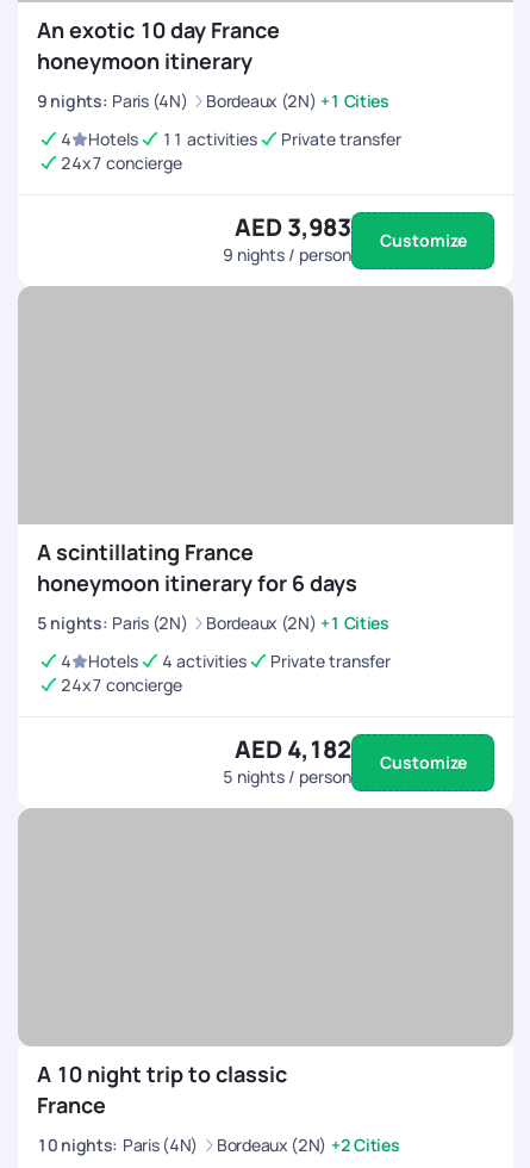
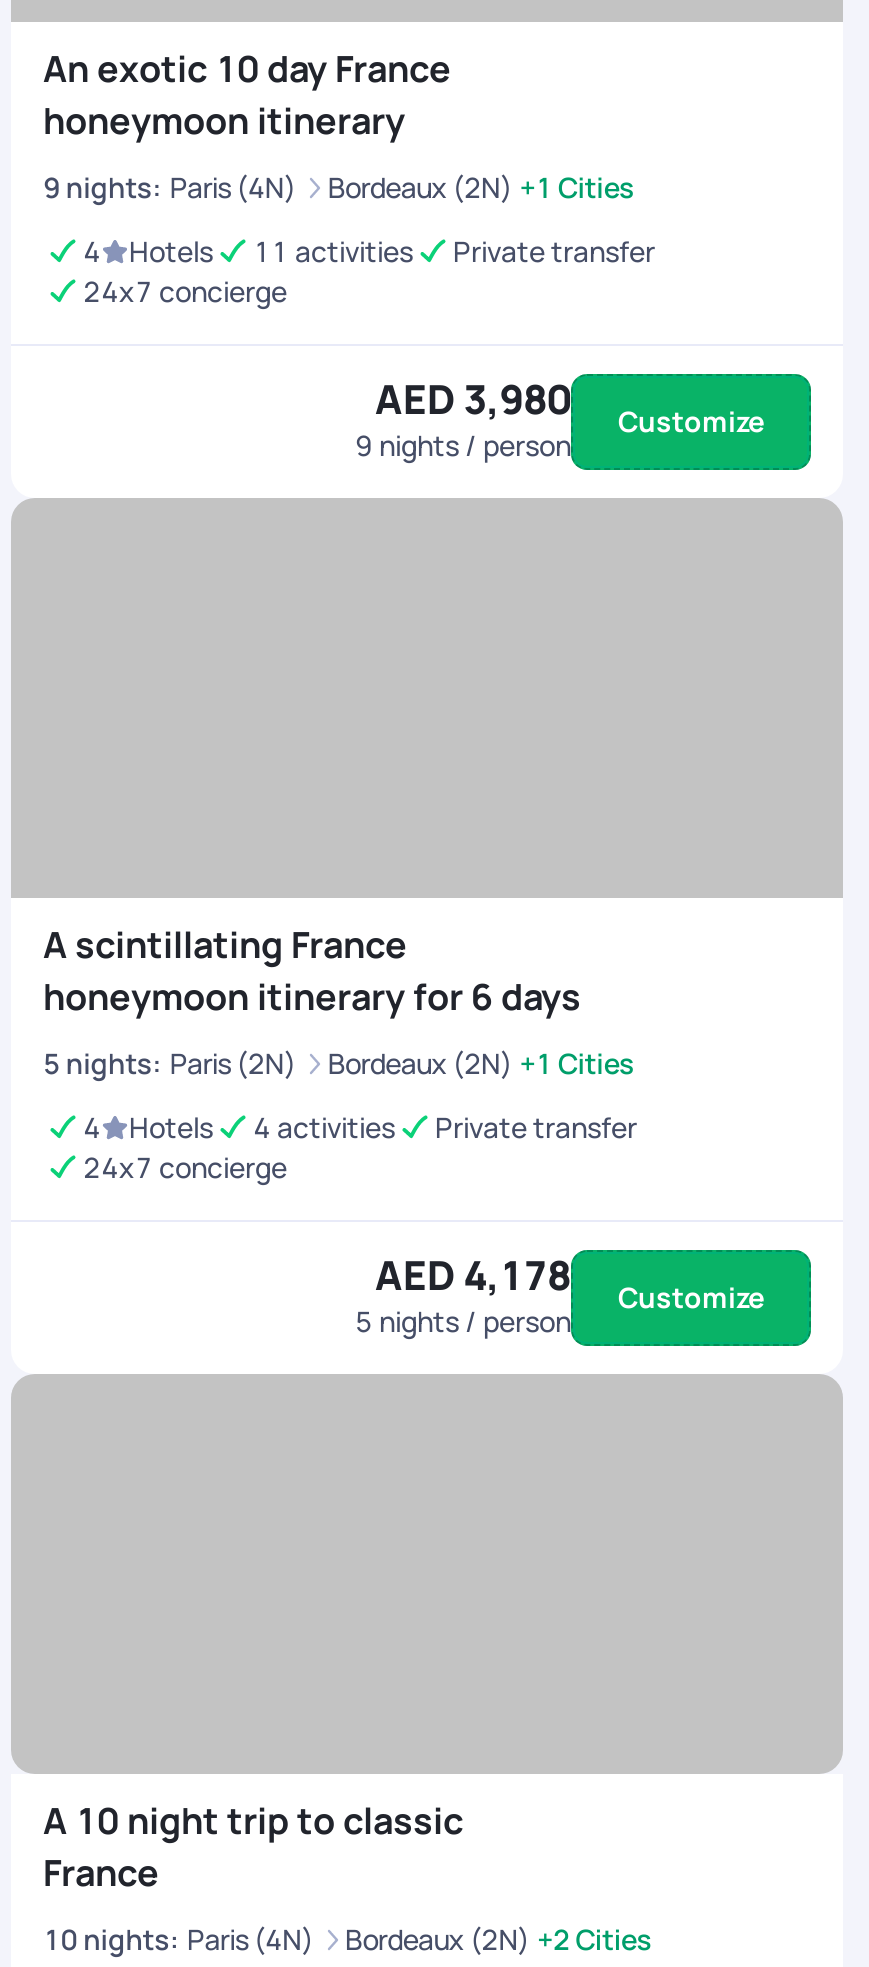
- AED 3,983 Customize
+ AED 3,980 Customize

- AED 4,182 Customize
+ AED 4,178 Customize
